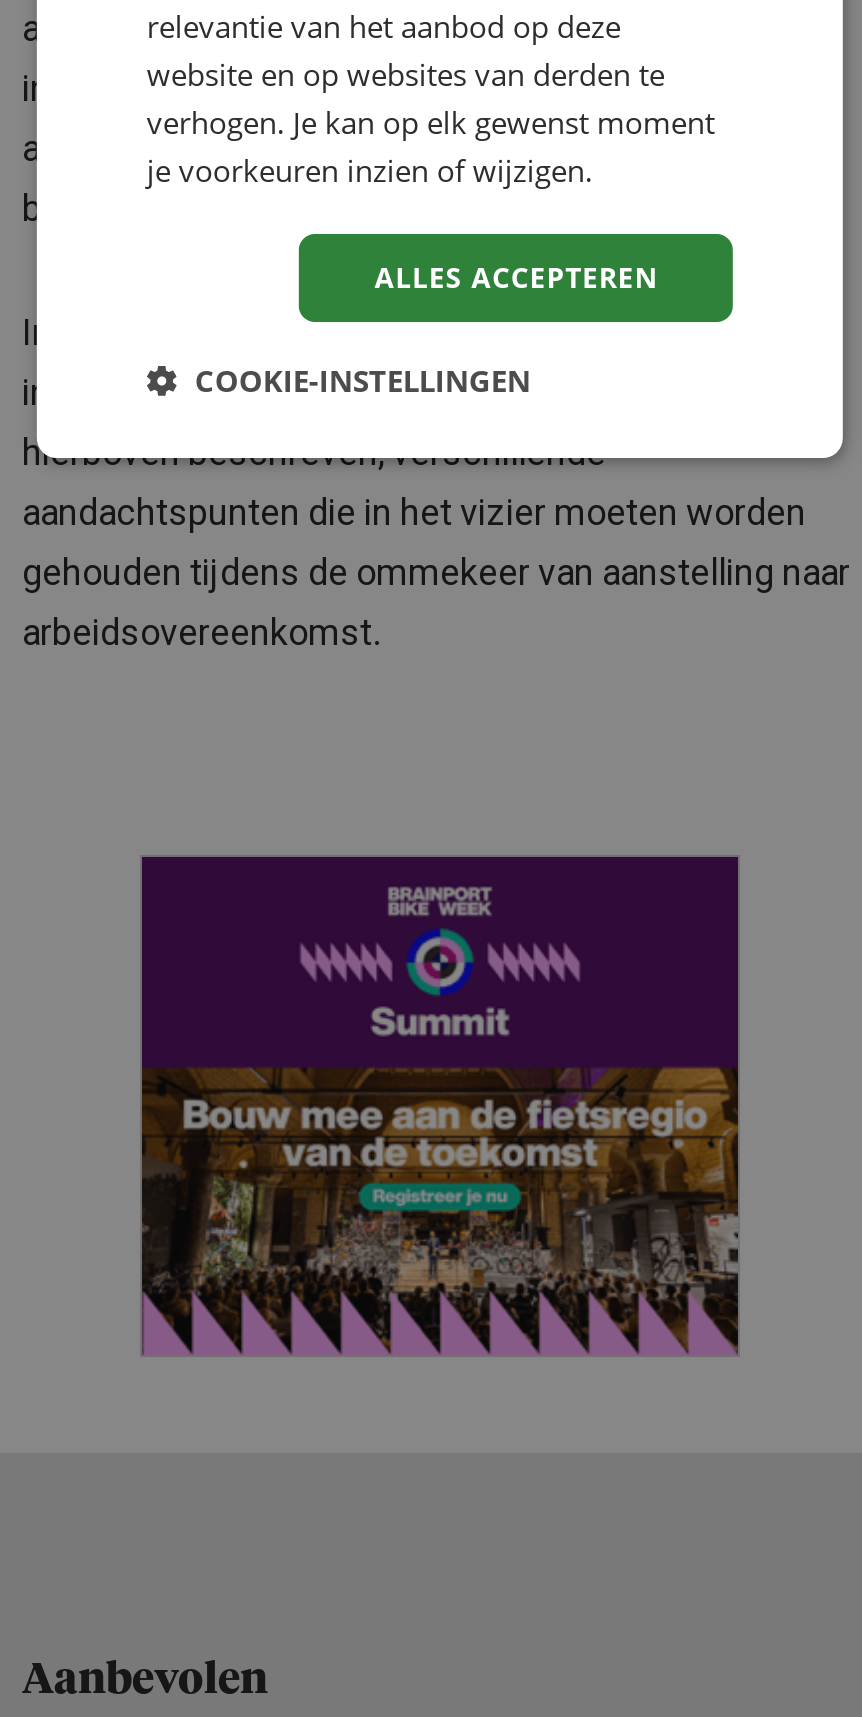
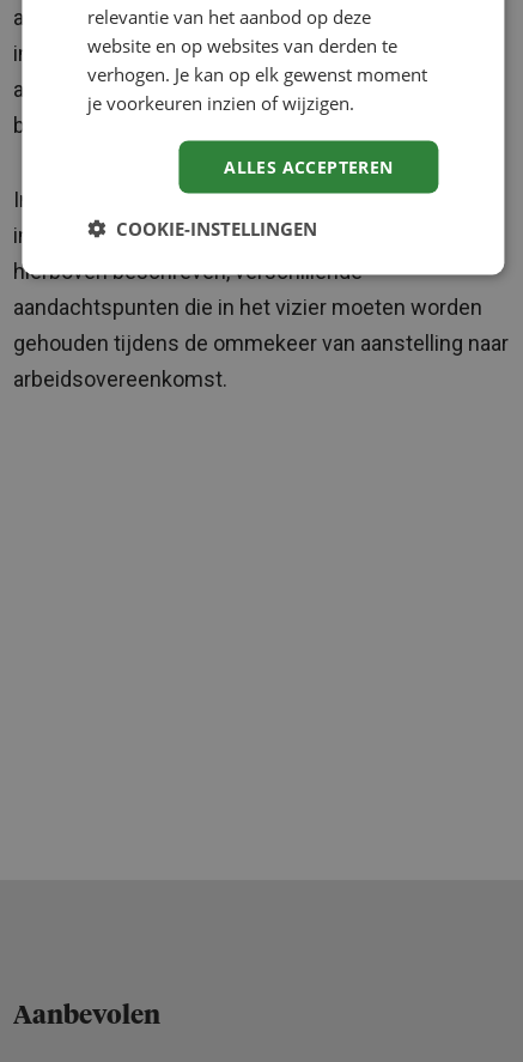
- [image]
